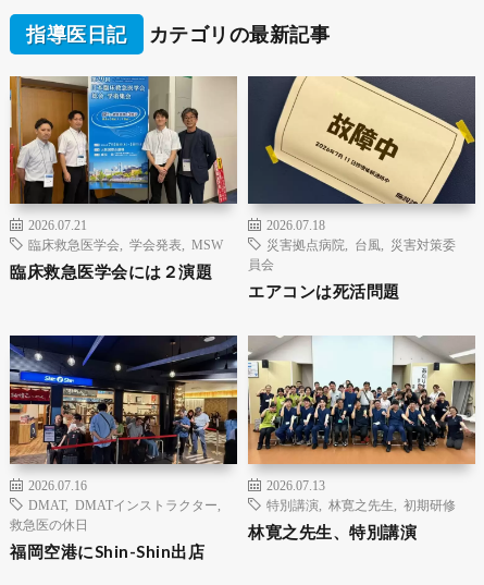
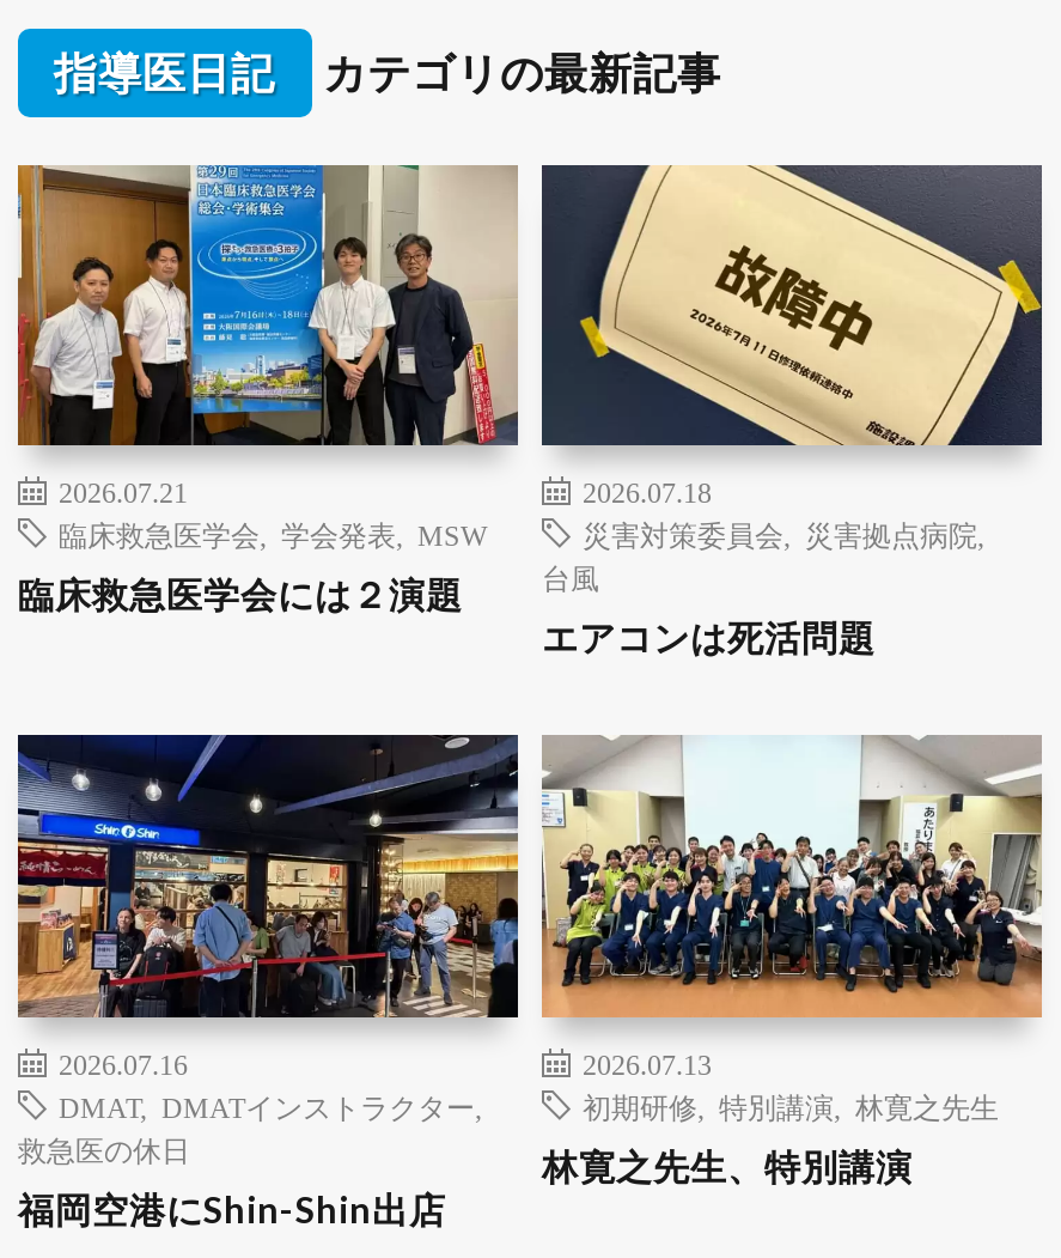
- 災害拠点病院,台風,災害対策委
+ 災害対策委員会,災害拠点病院,

- 員会
+ 台風

- 特別講演,林寛之先生,初期研修
+ 初期研修,特別講演,林寛之先生
